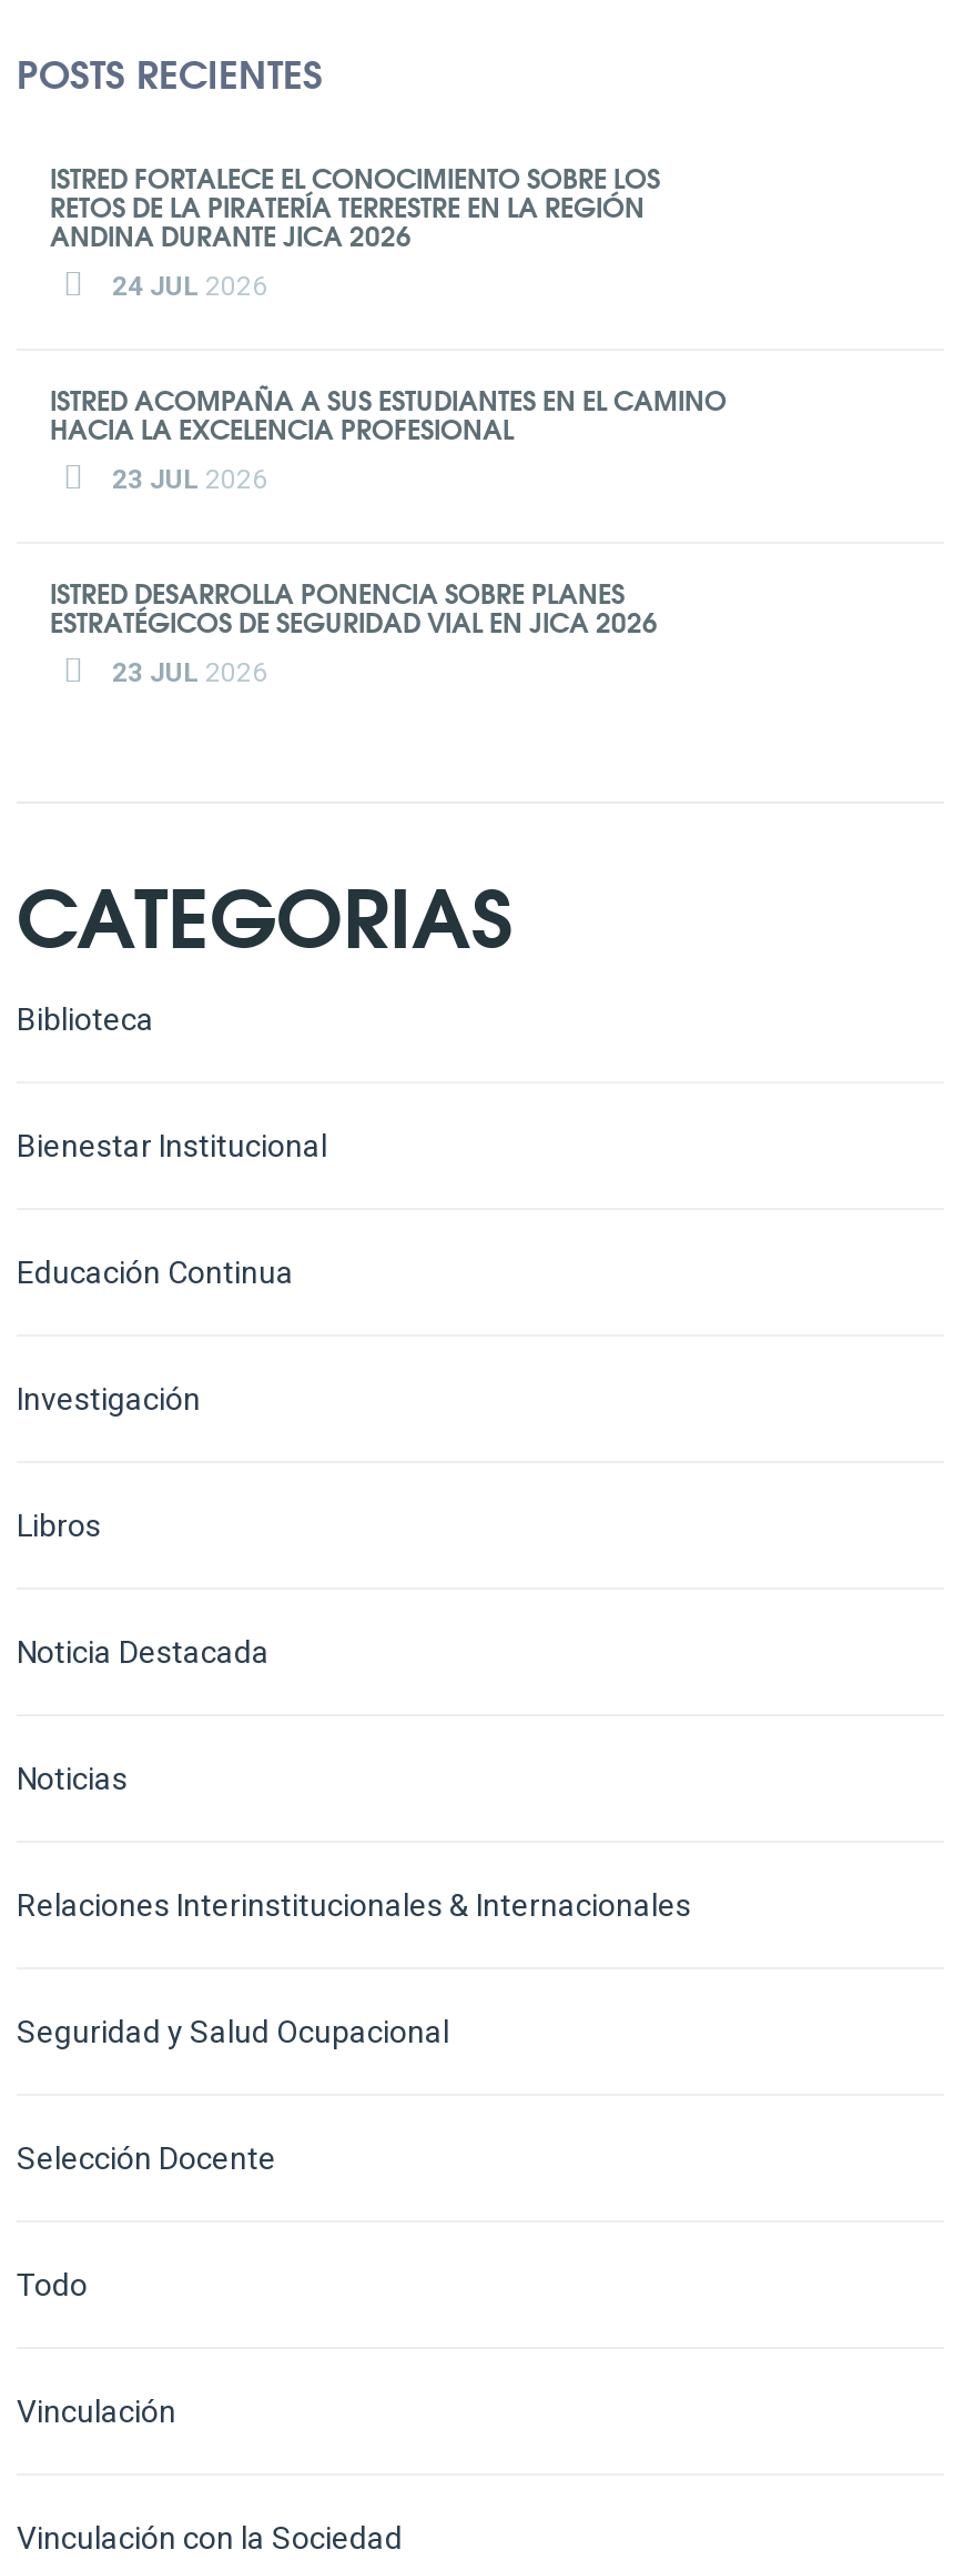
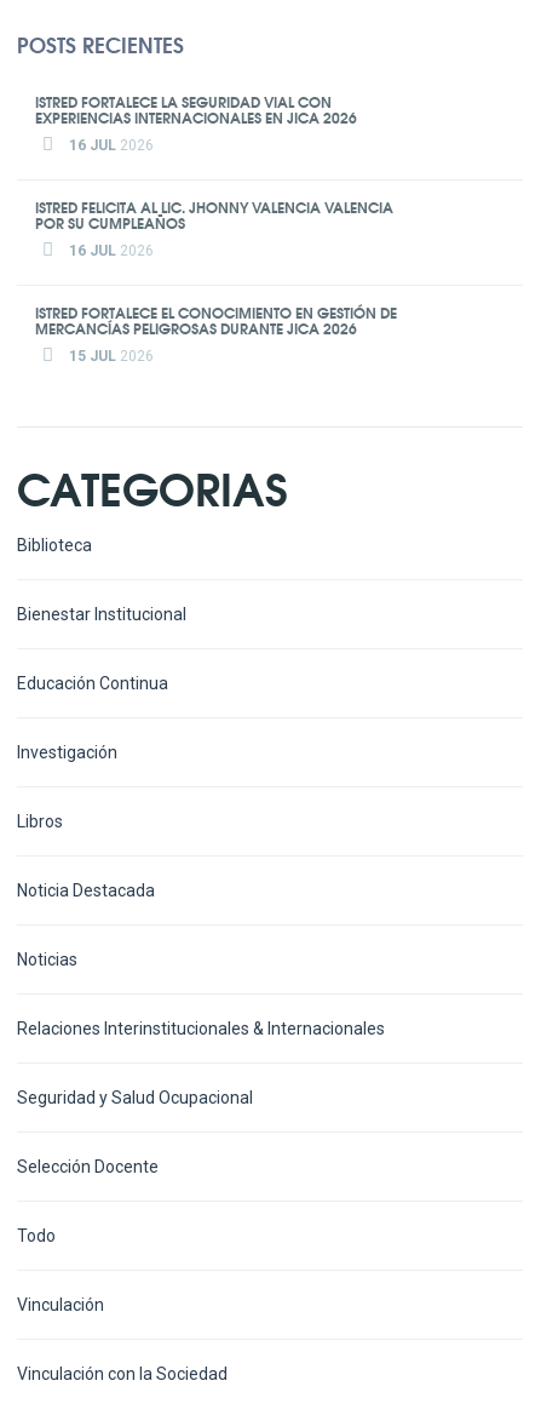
- ISTRED FORTALECE EL CONOCIMIENTO SOBRE LOS
- RETOS DE LA PIRATERÍA TERRESTRE EN LA REGIÓN
- ANDINA DURANTE JICA 2026
- 24 JUL 2026
+ ISTRED FORTALECE LA SEGURIDAD VIAL CON
+ EXPERIENCIAS INTERNACIONALES EN JICA 2026
+ 16 JUL 2026

- ISTRED ACOMPAÑA A SUS ESTUDIANTES EN EL CAMINO
- HACIA LA EXCELENCIA PROFESIONAL
- 23 JUL 2026
+ ISTRED FELICITA AL LIC. JHONNY VALENCIA VALENCIA
+ POR SU CUMPLEAÑOS
+ 16 JUL 2026

- ISTRED DESARROLLA PONENCIA SOBRE PLANES
- ESTRATÉGICOS DE SEGURIDAD VIAL EN JICA 2026
- 23 JUL 2026
+ ISTRED FORTALECE EL CONOCIMIENTO EN GESTIÓN DE
+ MERCANCÍAS PELIGROSAS DURANTE JICA 2026
+ 15 JUL 2026
